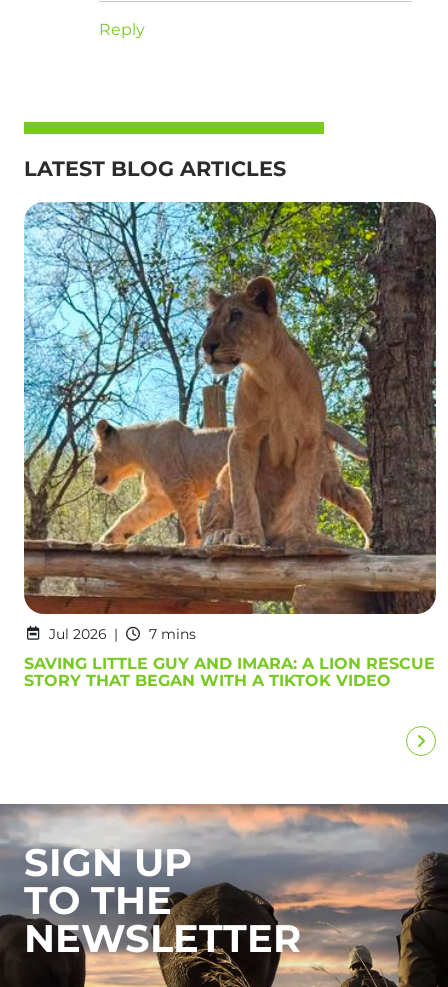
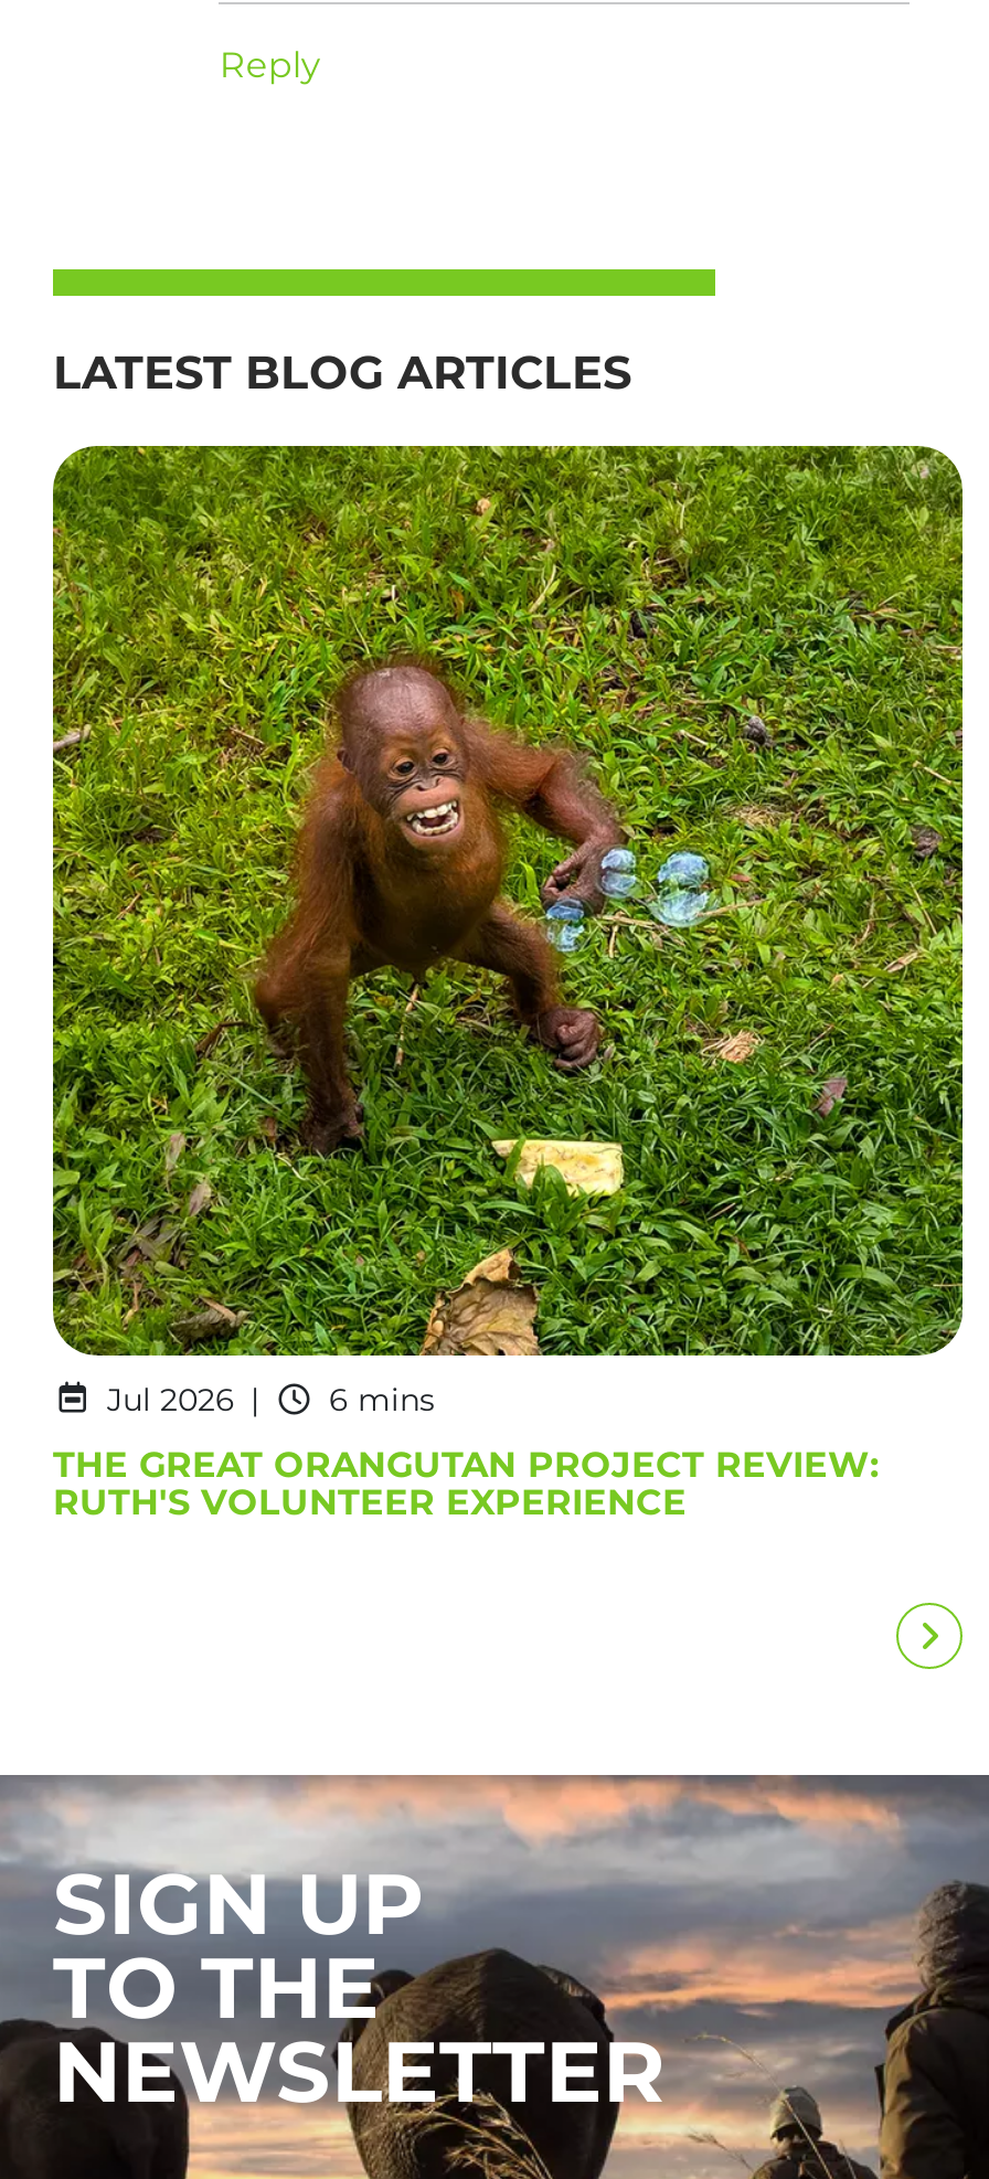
- [image]
- 7 mins
+ [image]
+ 6 mins

- SAVING LITTLE GUY AND IMARA: A LION RESCUE
- STORY THAT BEGAN WITH A TIKTOK VIDEO
+ THE GREAT ORANGUTAN PROJECT REVIEW:
+ RUTH'S VOLUNTEER EXPERIENCE
